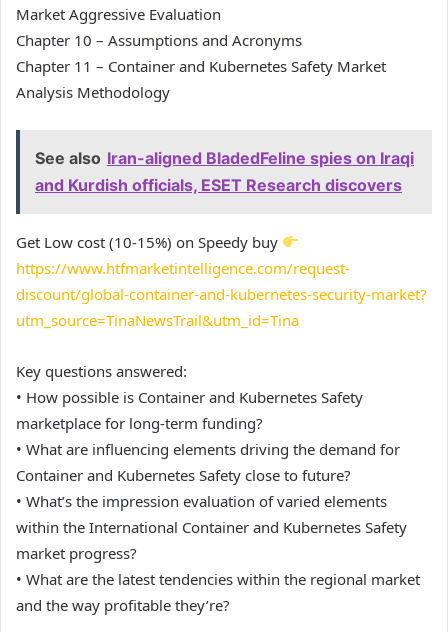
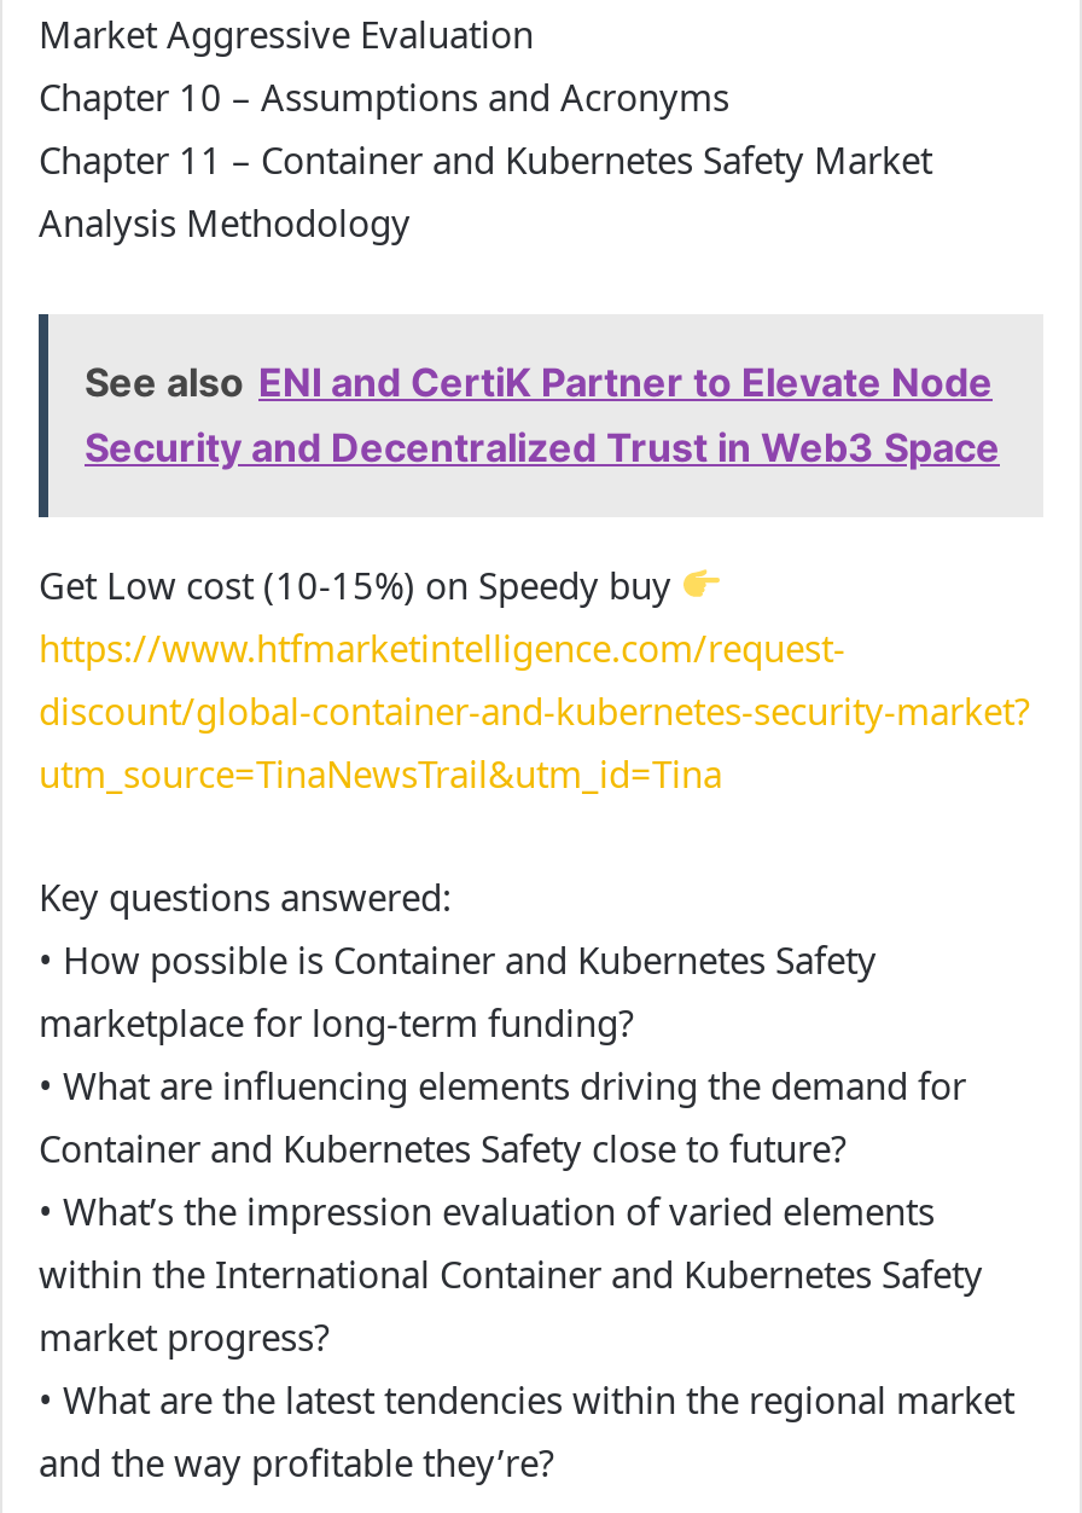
- See also Iran-aligned BladedFeline spies on Iraqi
- and Kurdish officials, ESET Research discovers
+ See also ENI and CertiK Partner to Elevate Node
+ Security and Decentralized Trust in Web3 Space
